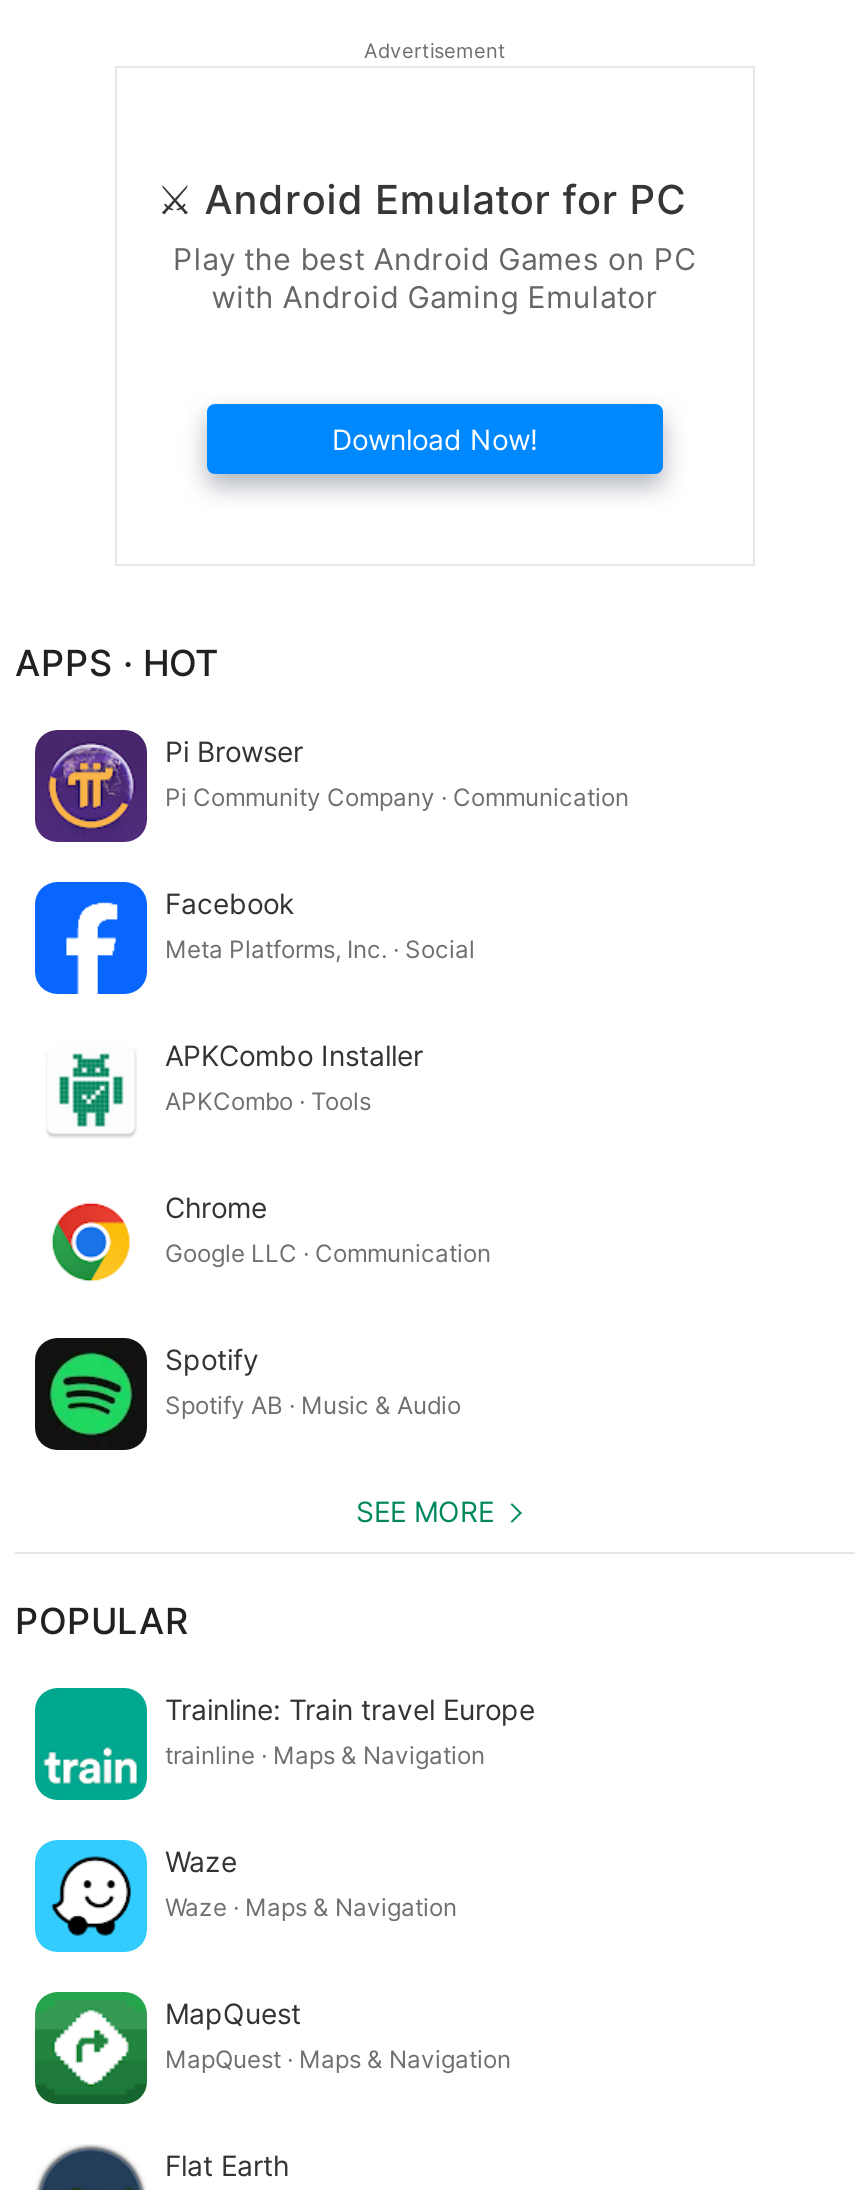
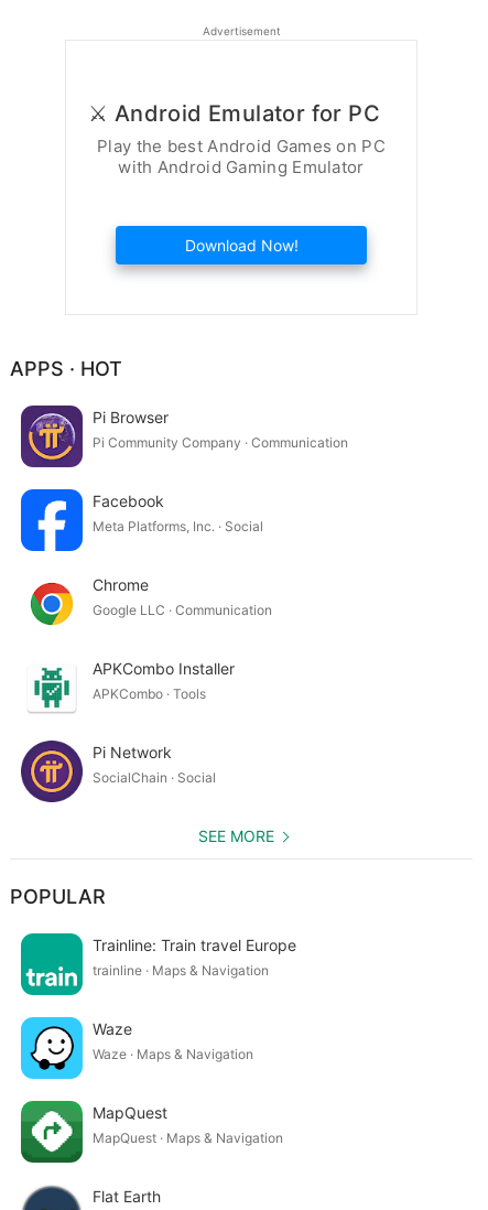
moved down: [image] | APKCombo Installer | APKCombo · Tools

moved up: [image] | Chrome | Google LLC · Communication

- [image]
- Spotify
- Spotify AB · Music & Audio
+ [image]
+ Pi Network
+ SocialChain · Social
